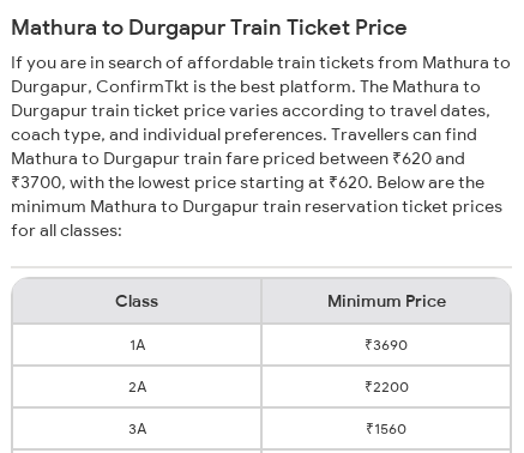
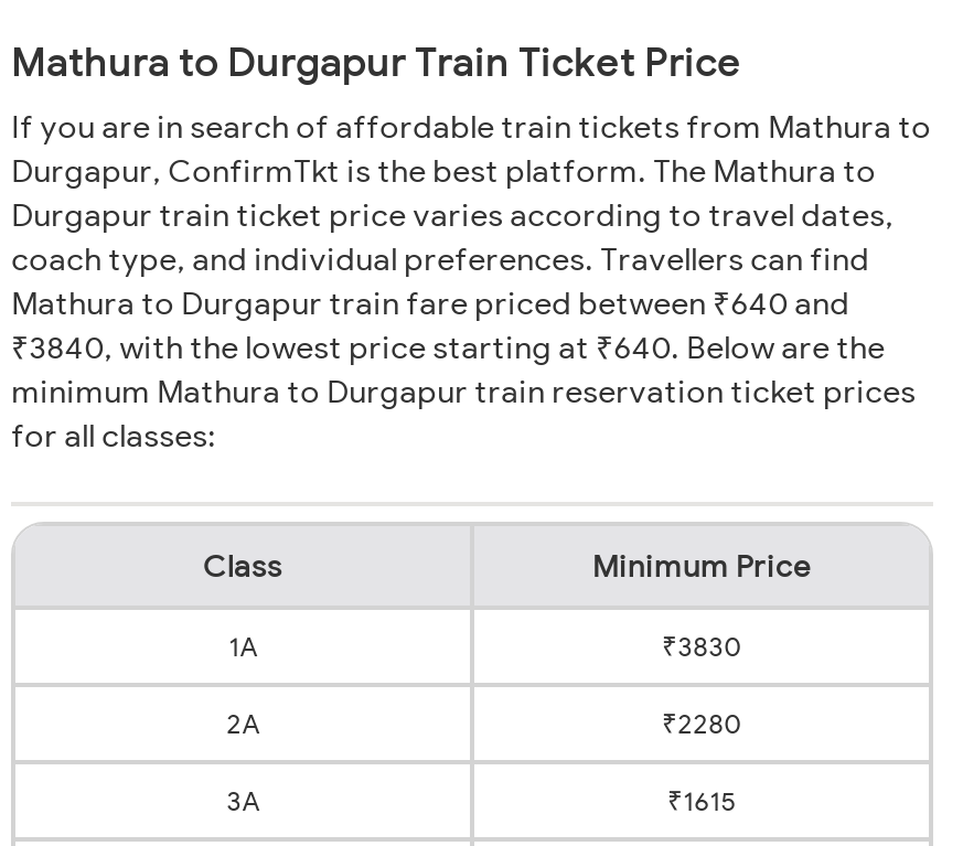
- Mathura to Durgapur train fare priced between ₹620 and
+ Mathura to Durgapur train fare priced between ₹640 and

- ₹3700, with the lowest price starting at ₹620. Below are the
+ ₹3840, with the lowest price starting at ₹640. Below are the

- ₹3690
+ ₹3830

- ₹2200
+ ₹2280

- ₹1560
+ ₹1615
